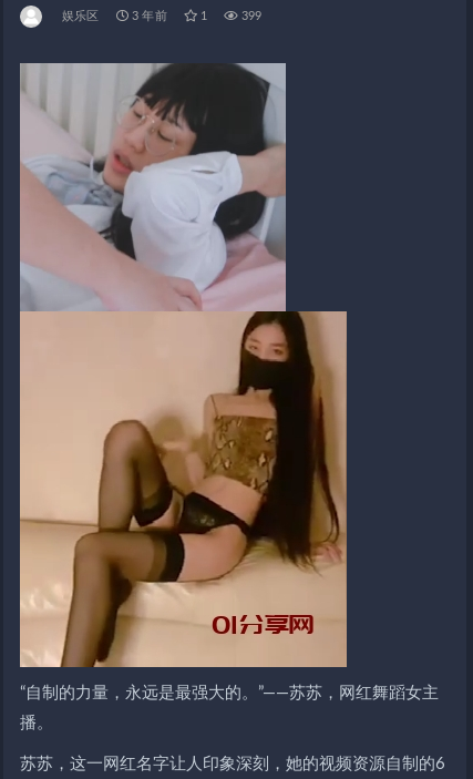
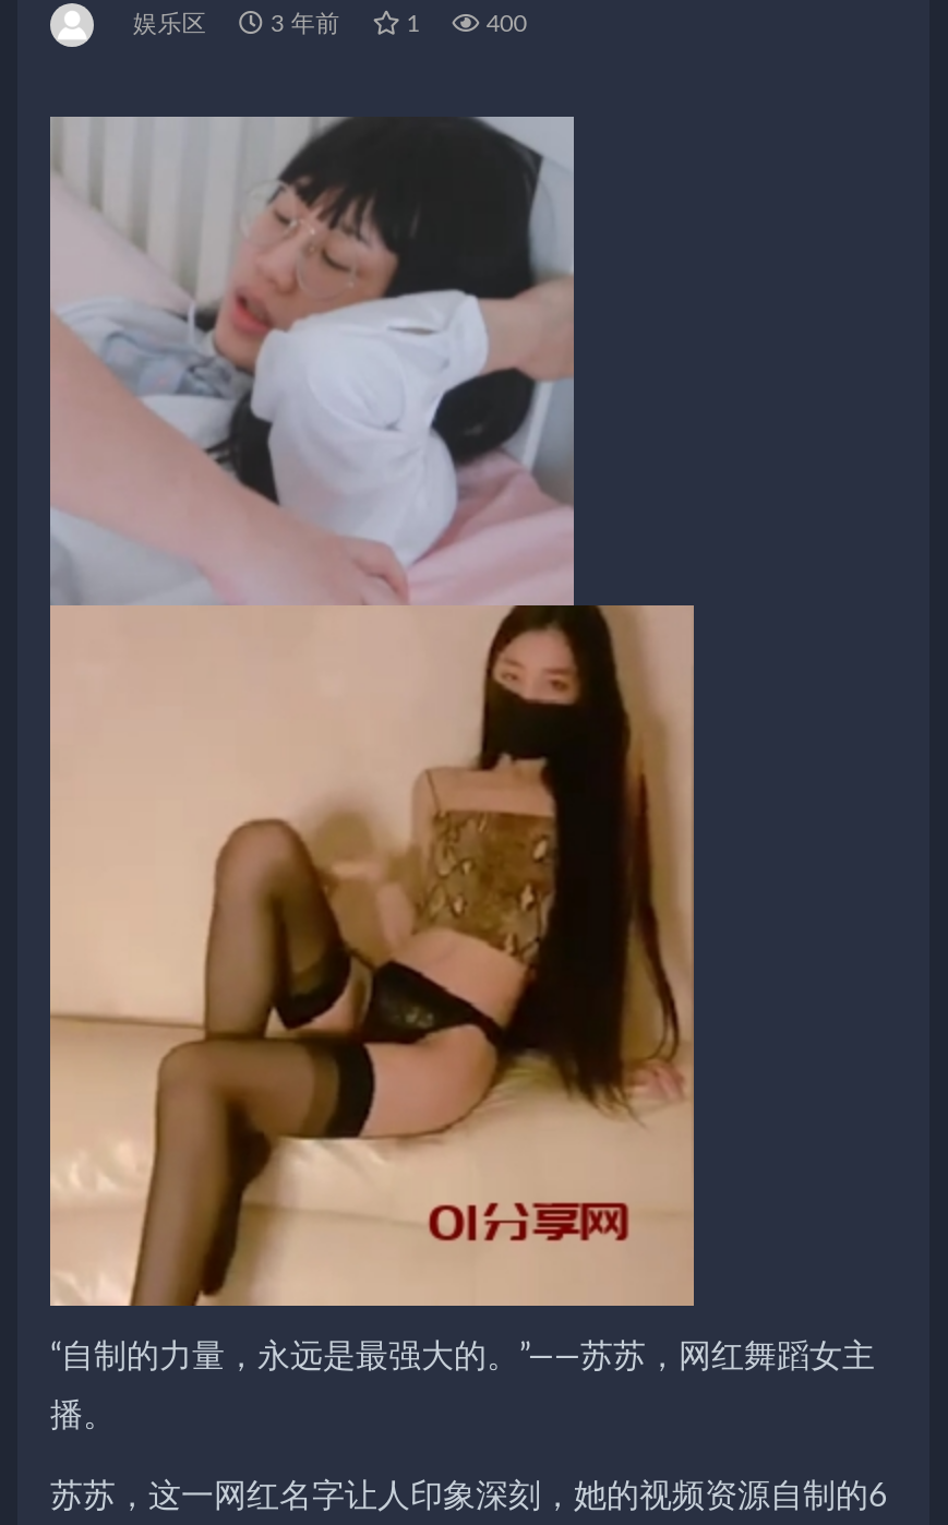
- 399
+ 400
